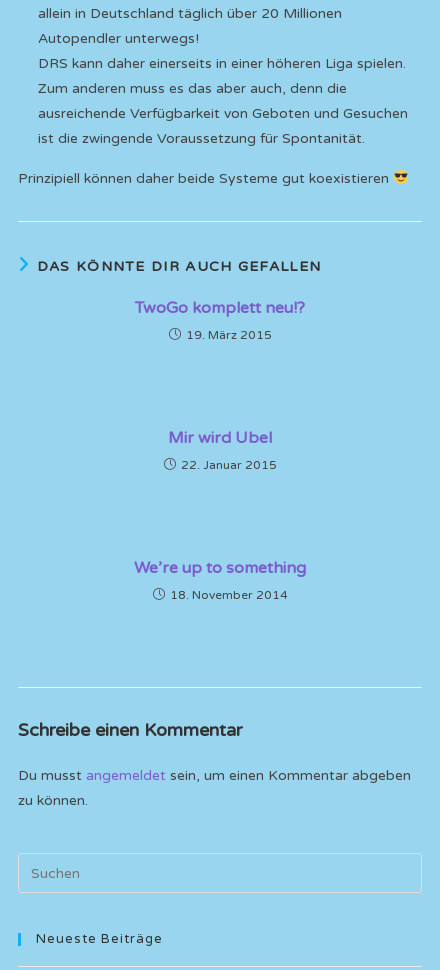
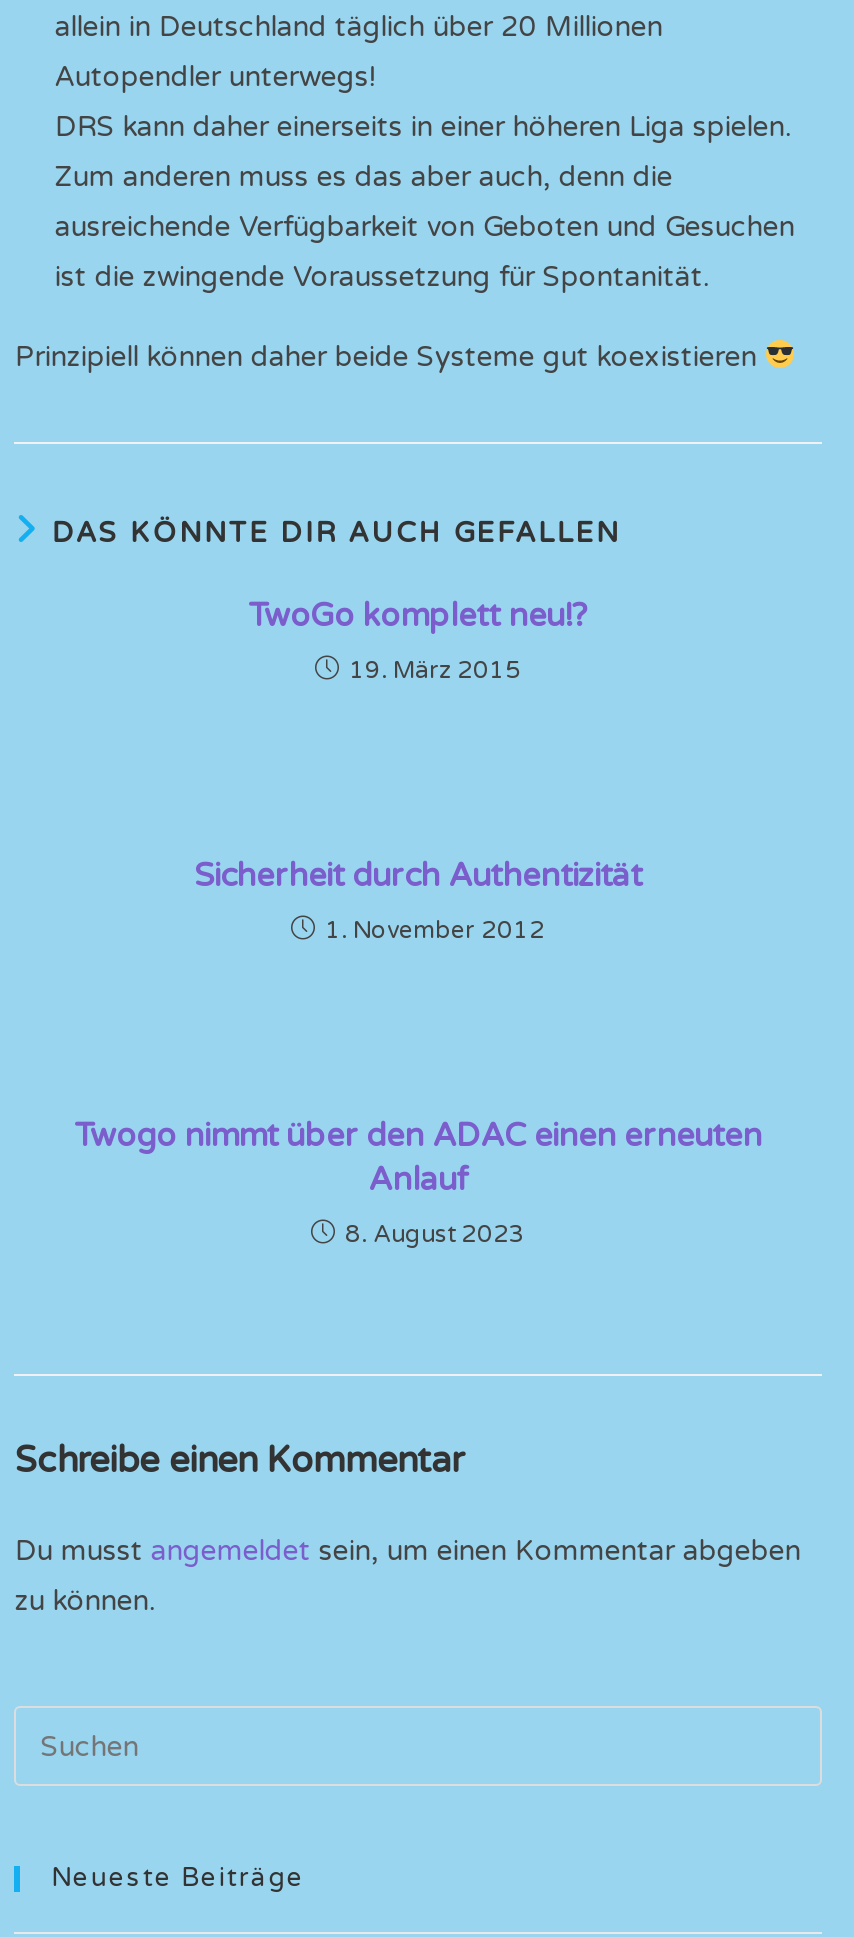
- Mir wird Ubel
+ Sicherheit durch Authentizität

- 22. Januar 2015
+ 1. November 2012

- We’re up to something
+ Twogo nimmt über den ADAC einen erneuten
+ Anlauf

- 18. November 2014
+ 8. August 2023
